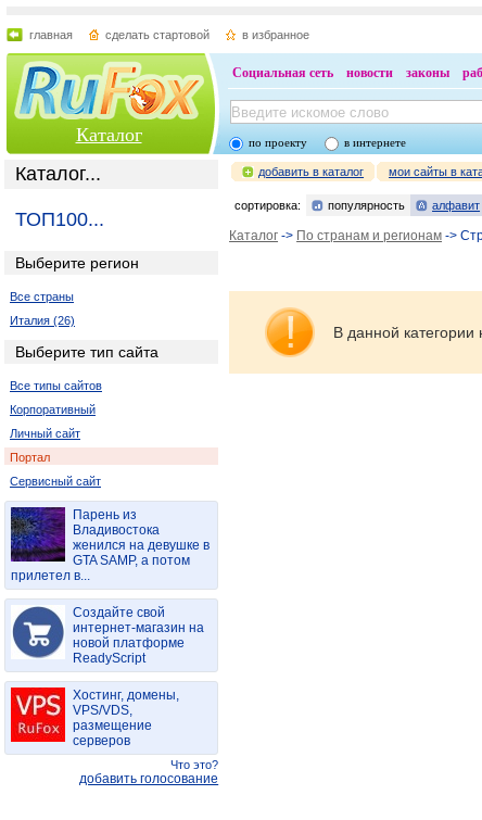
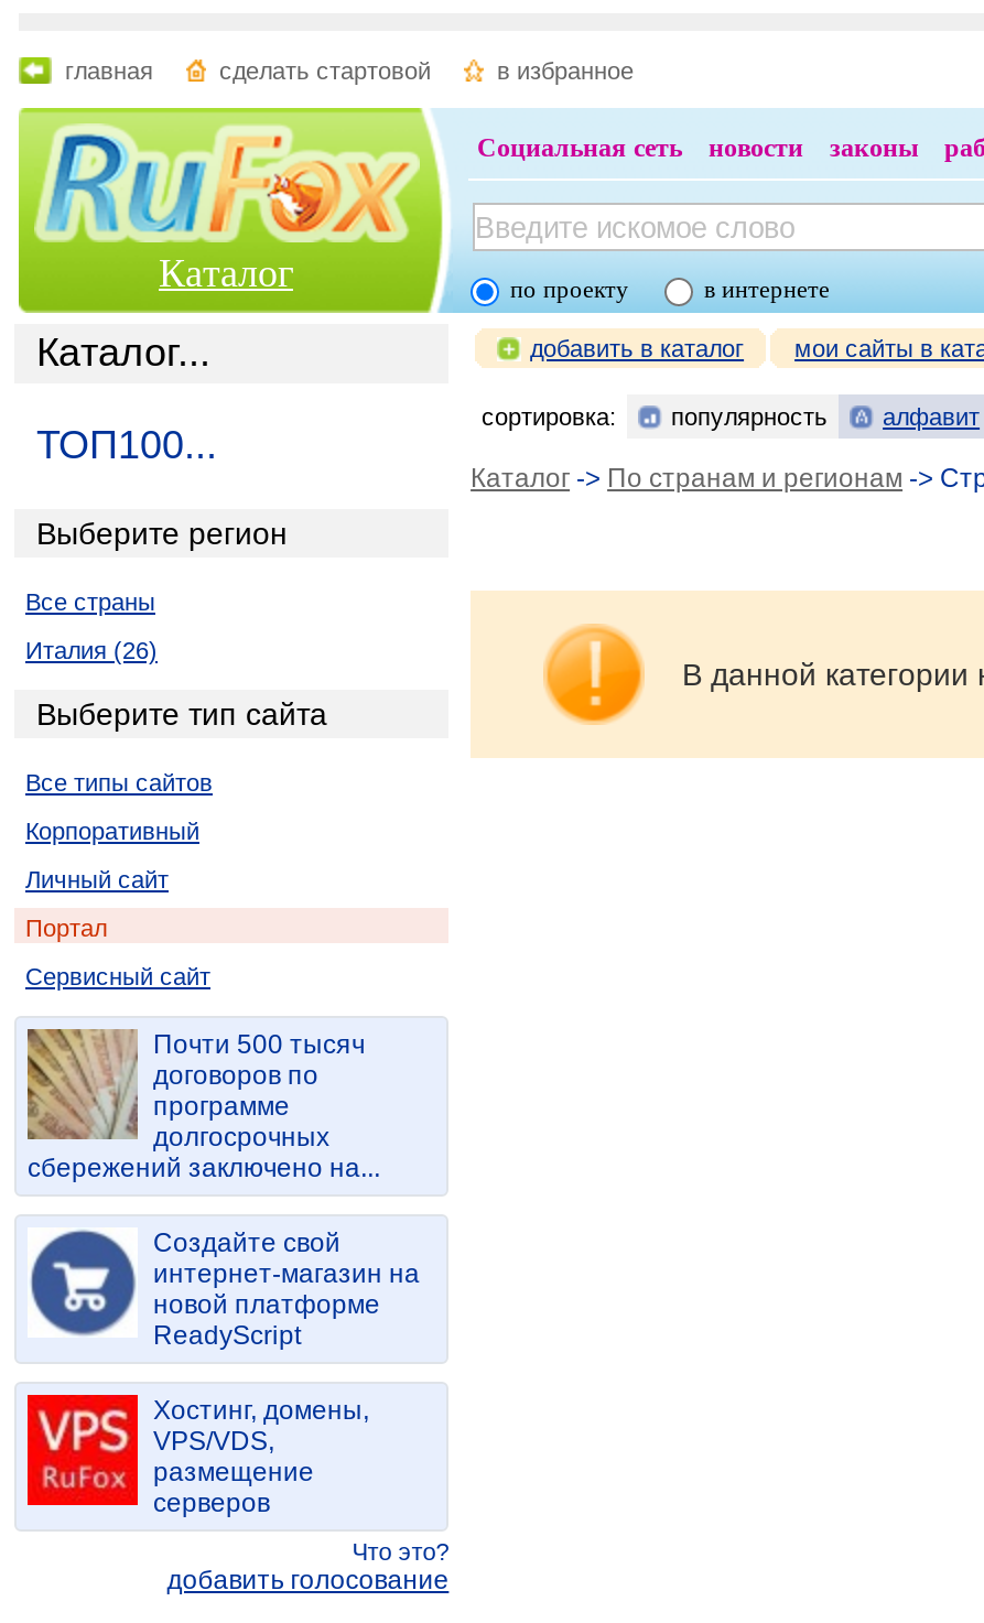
- [image]
- Парень из
- Владивостока
- женился на девушке в
- GTA SAMP, а потом
- прилетел в...
+ [image]
+ Почти 500 тысяч
+ договоров по
+ программе
+ долгосрочных
+ сбережений заключено на...
